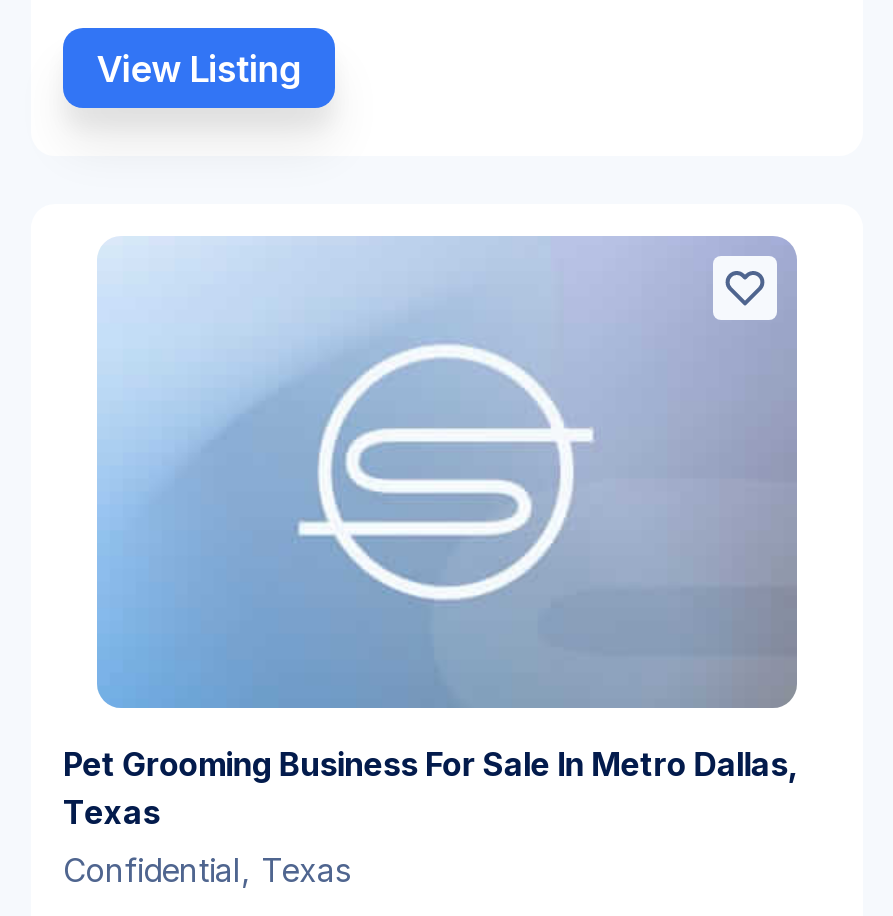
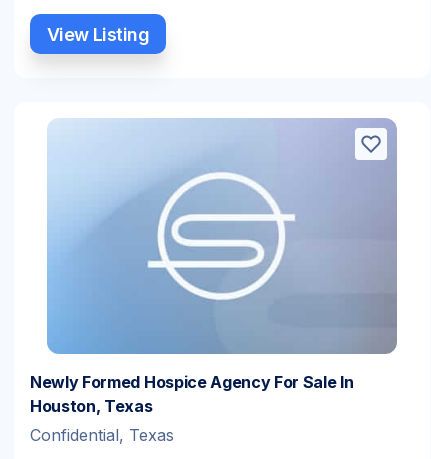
- Pet Grooming Business For Sale In Metro Dallas,
- Texas
+ Newly Formed Hospice Agency For Sale In
+ Houston, Texas
